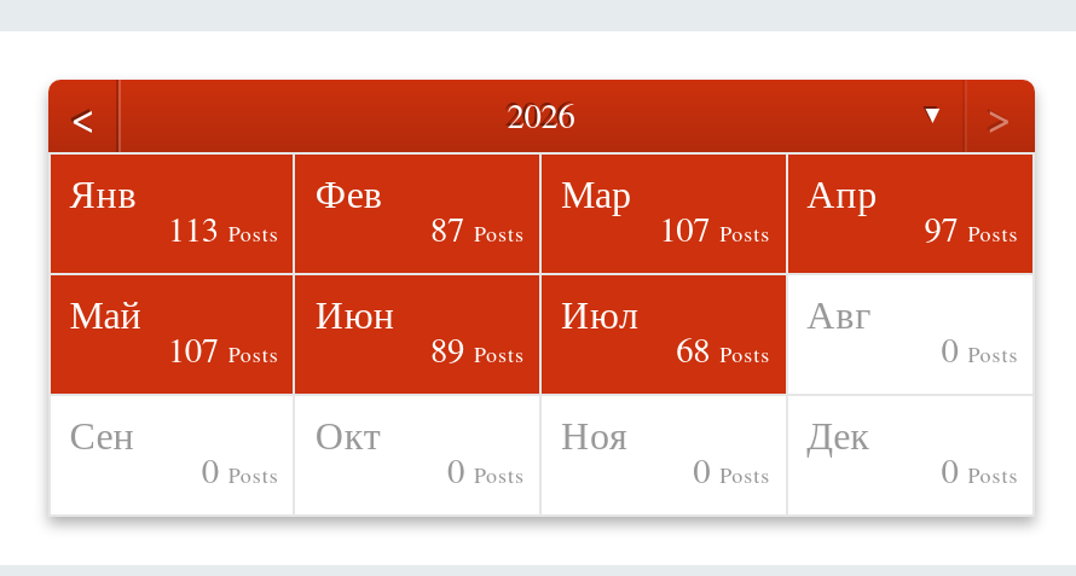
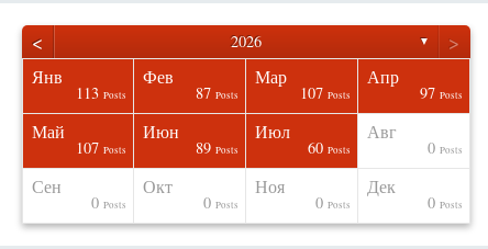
- 68 Posts
+ 60 Posts
